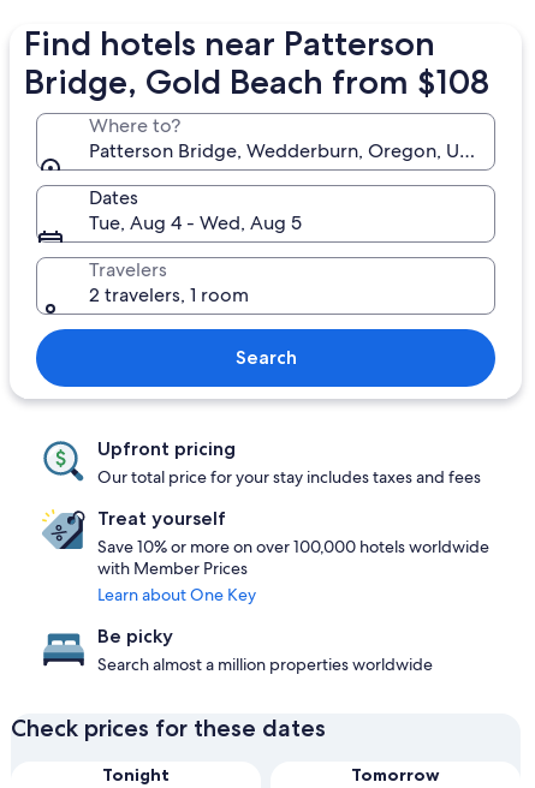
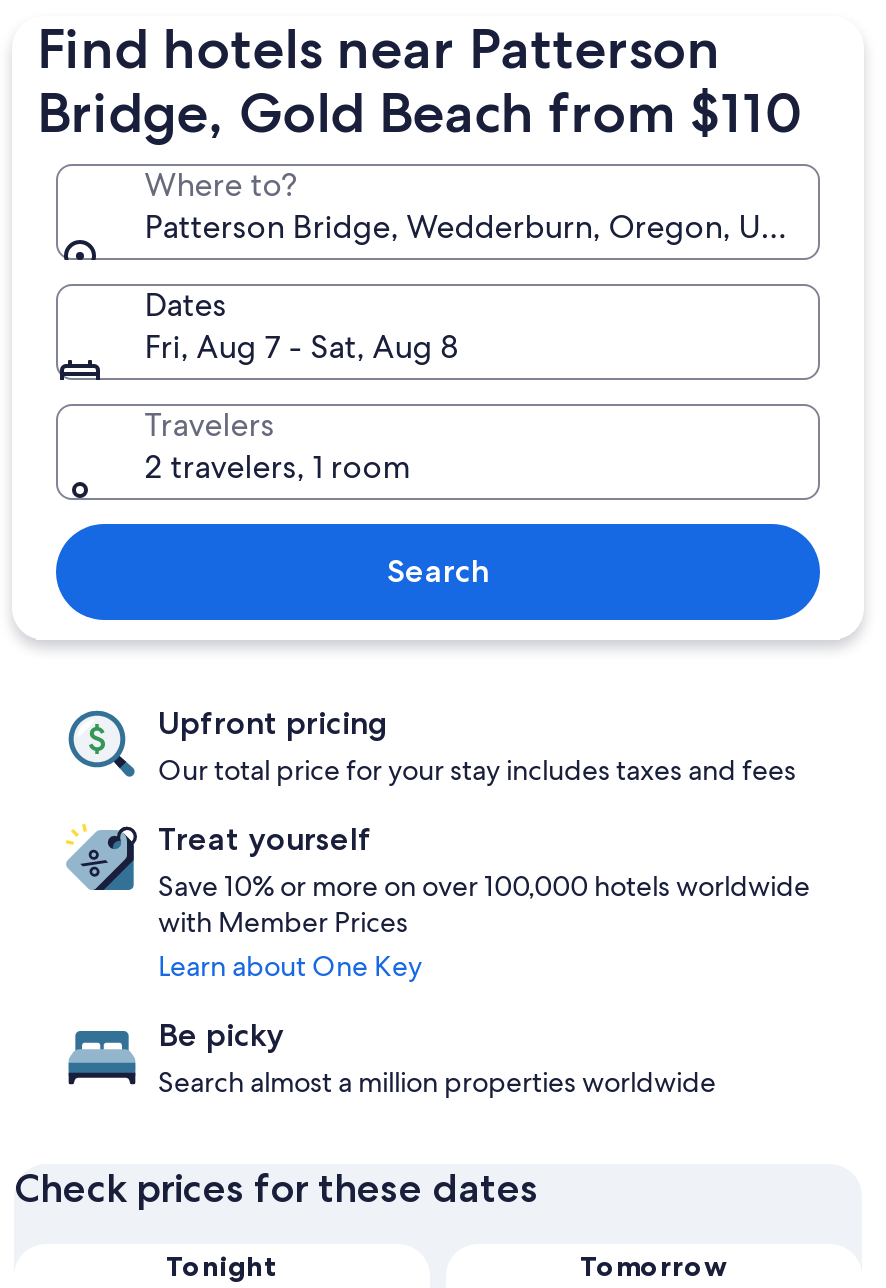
- Bridge, Gold Beach from $108
+ Bridge, Gold Beach from $110

- Tue, Aug 4 - Wed, Aug 5
+ Fri, Aug 7 - Sat, Aug 8
